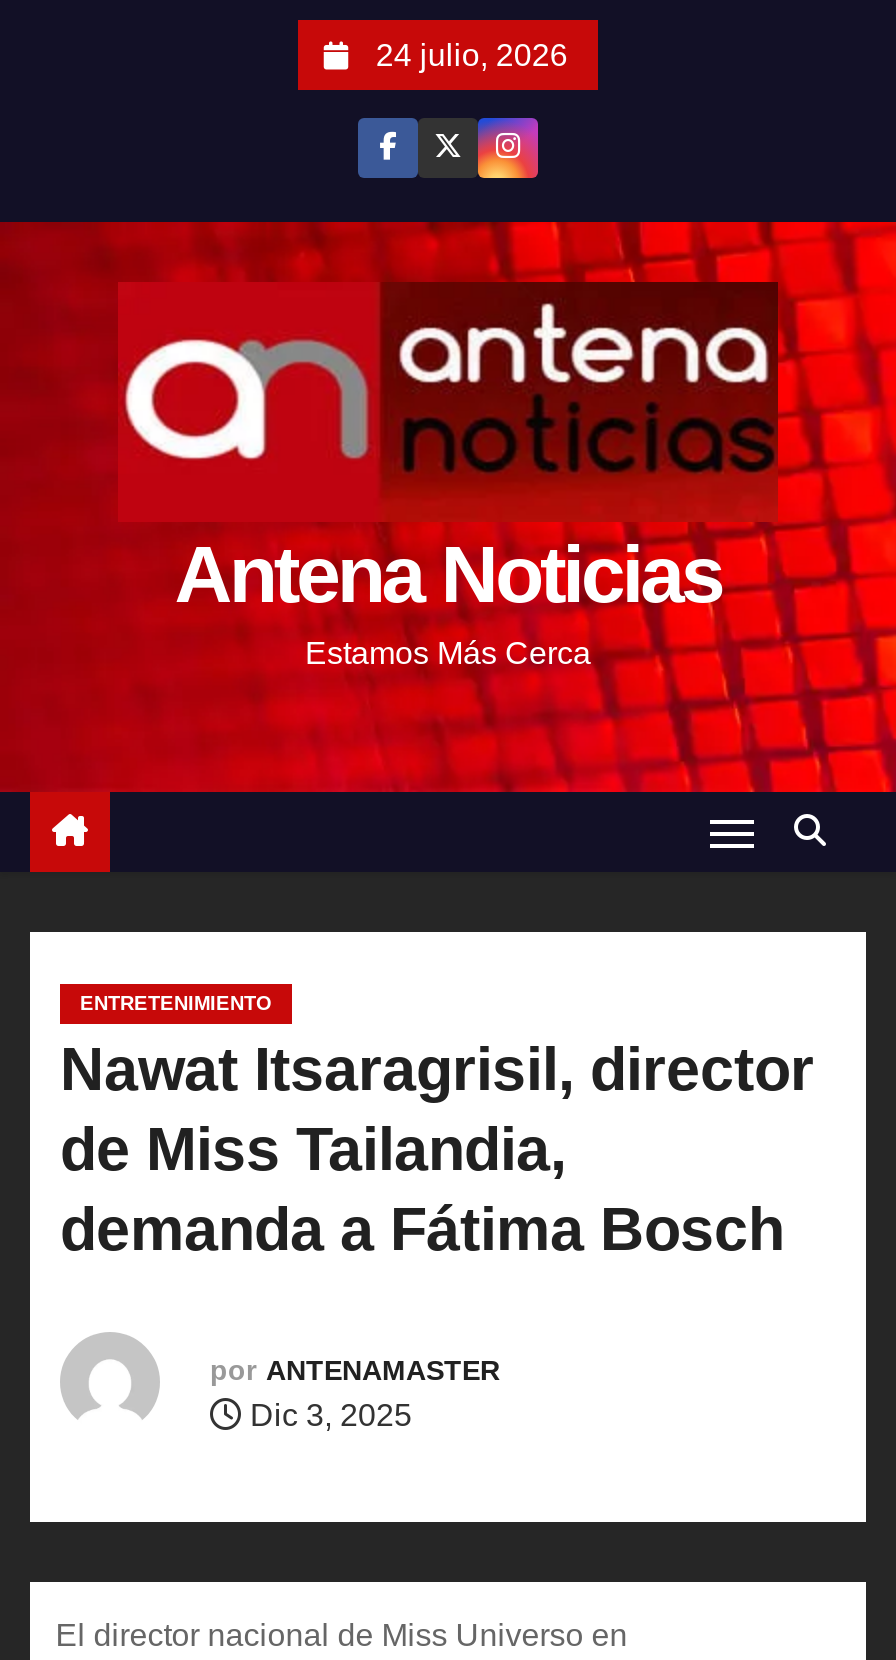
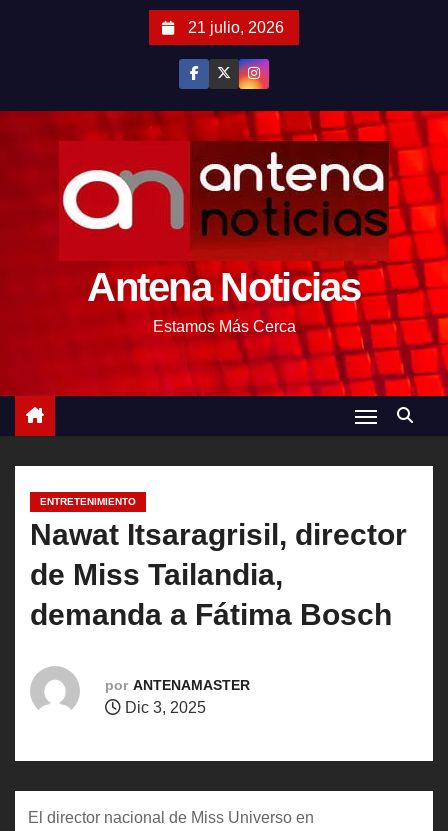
- 24 julio, 2026
+ 21 julio, 2026
